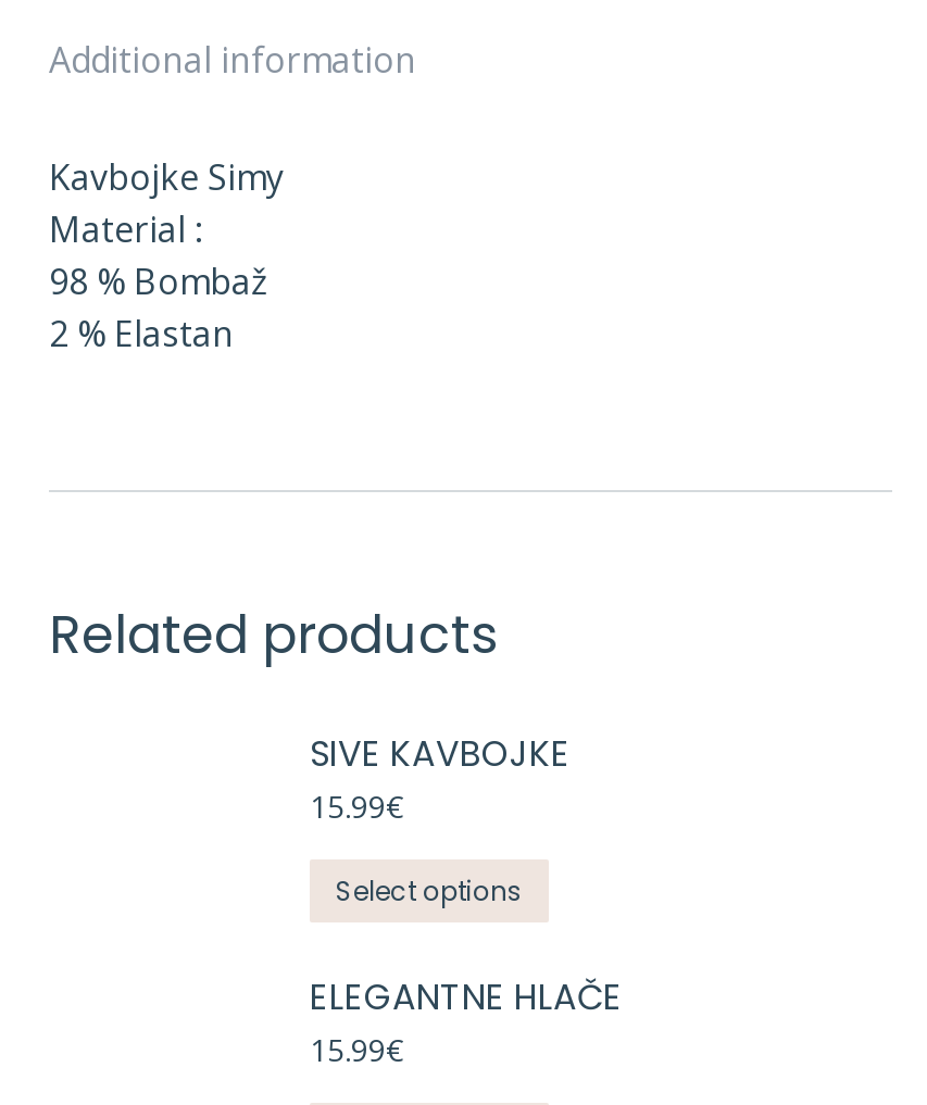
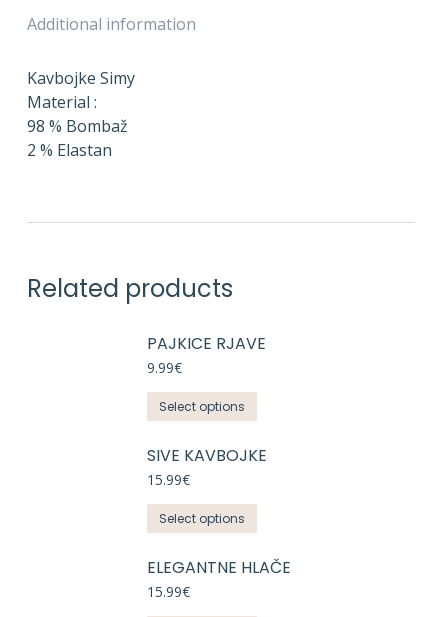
+ PAJKICE RJAVE
+ 9.99€
+ Select options
